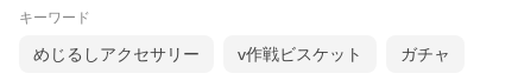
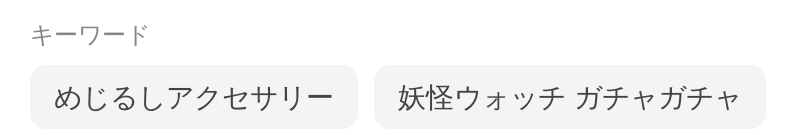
- v作戦ビスケット
- ガチャ
+ 妖怪ウォッチ ガチャガチャ
